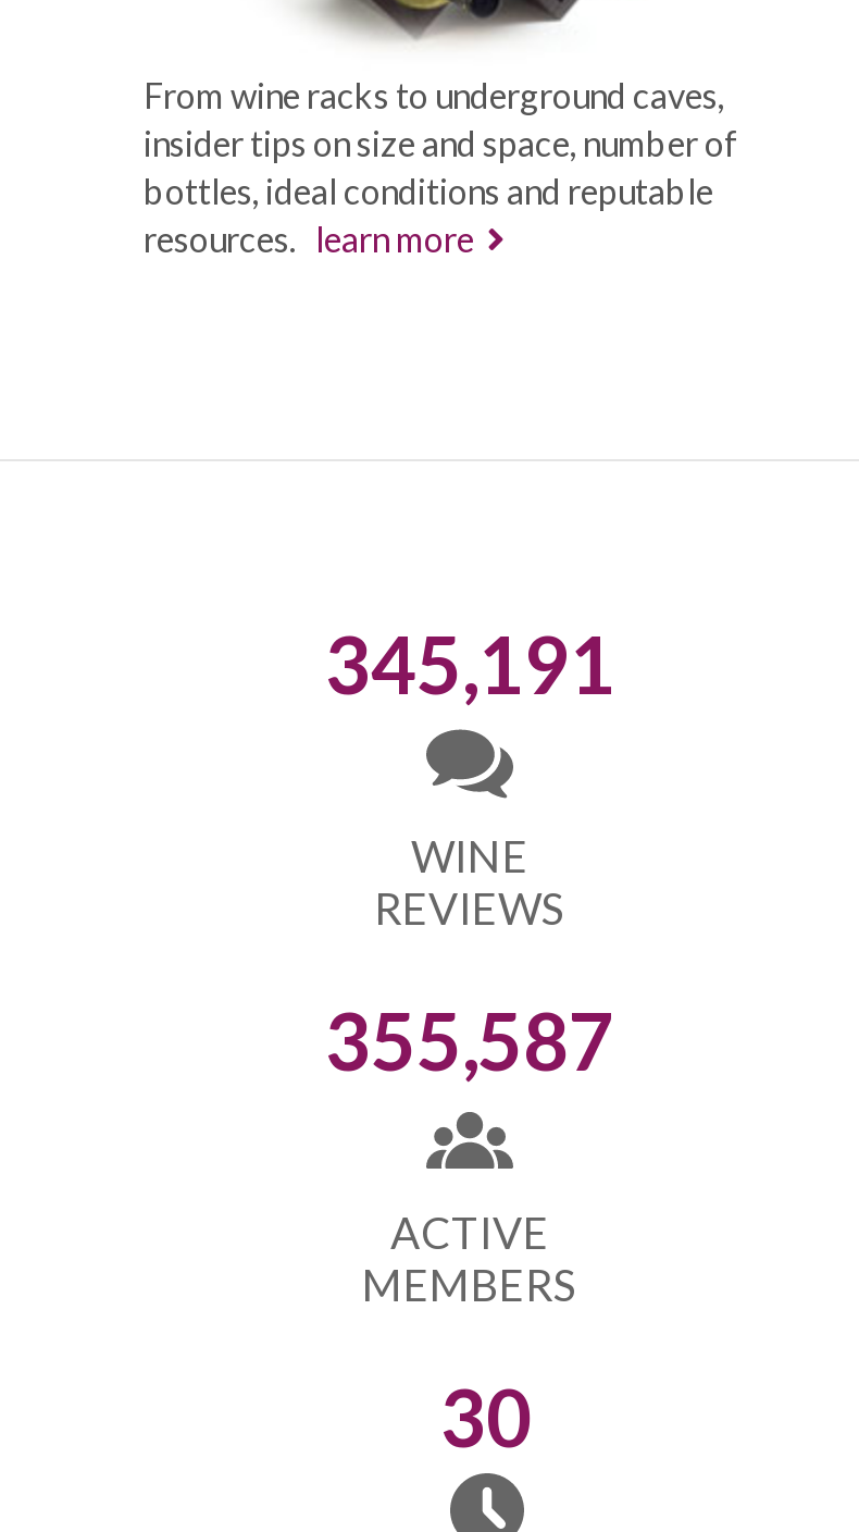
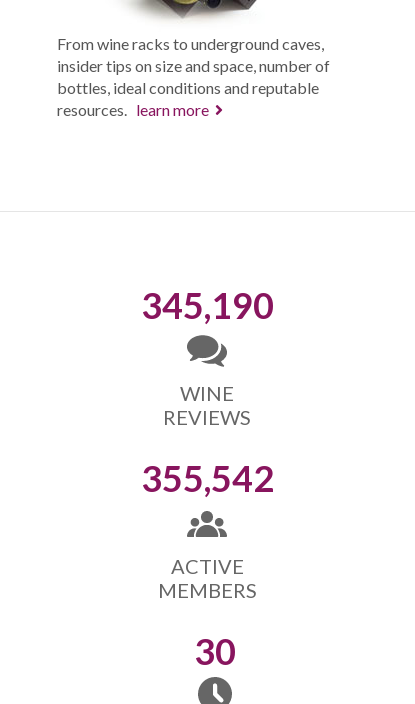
- 345,191
+ 345,190

- 355,587
+ 355,542
